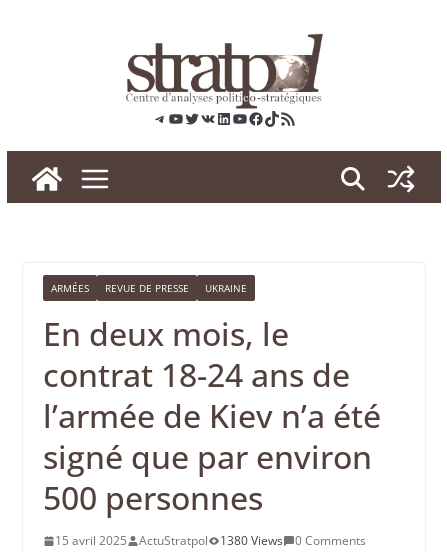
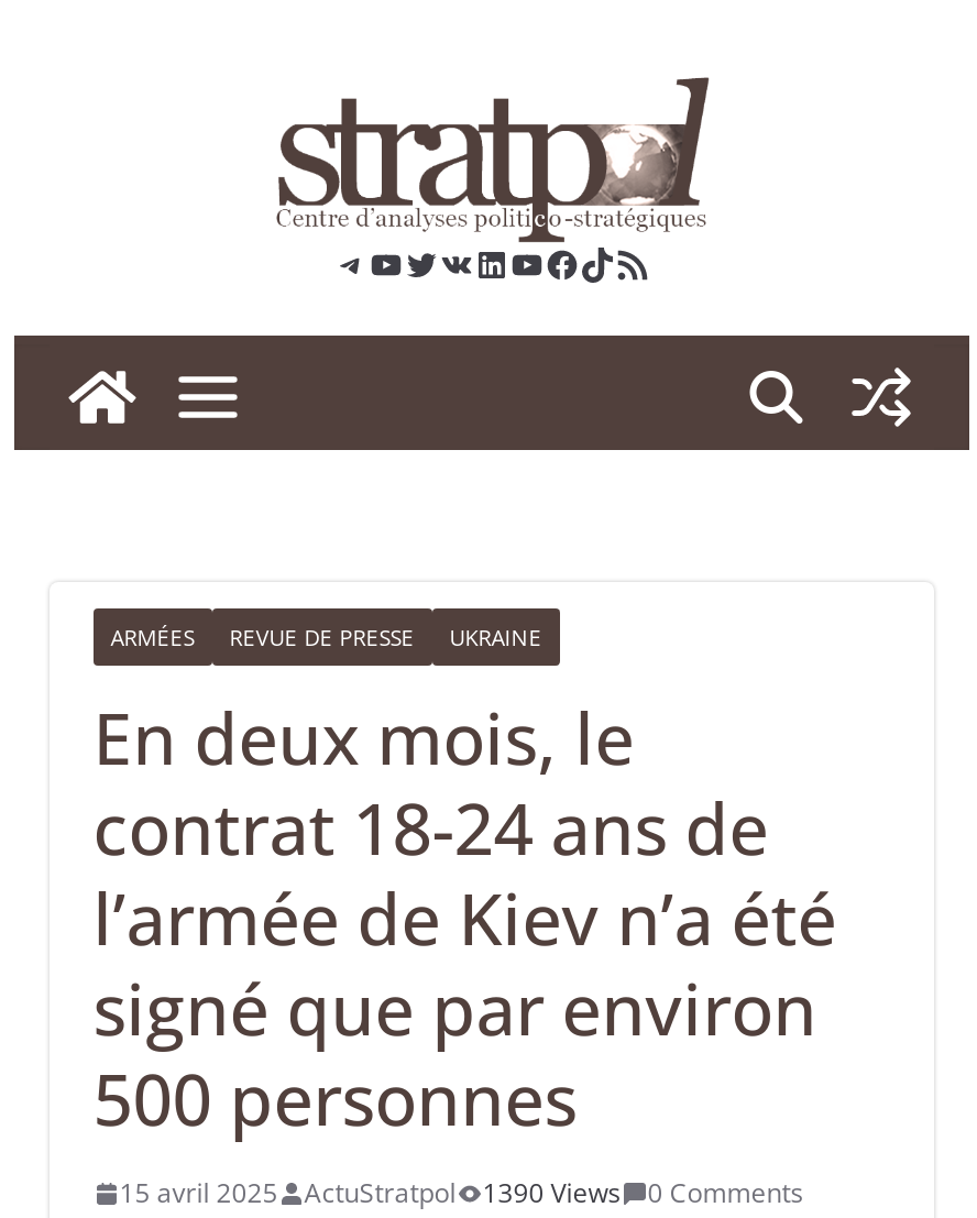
- 15 avril 2025 ActuStratpol 1380 Views 0 Comments
+ 15 avril 2025 ActuStratpol 1390 Views 0 Comments
